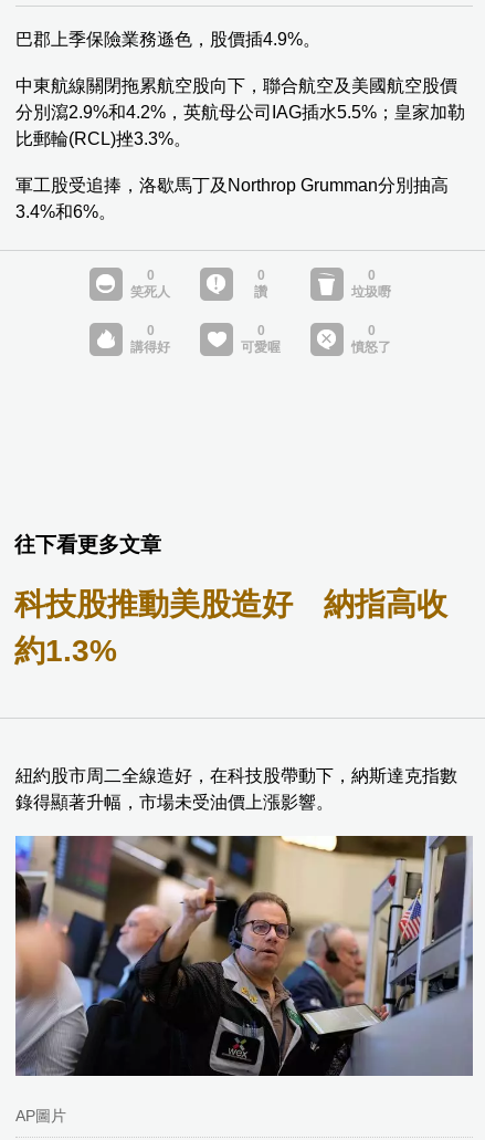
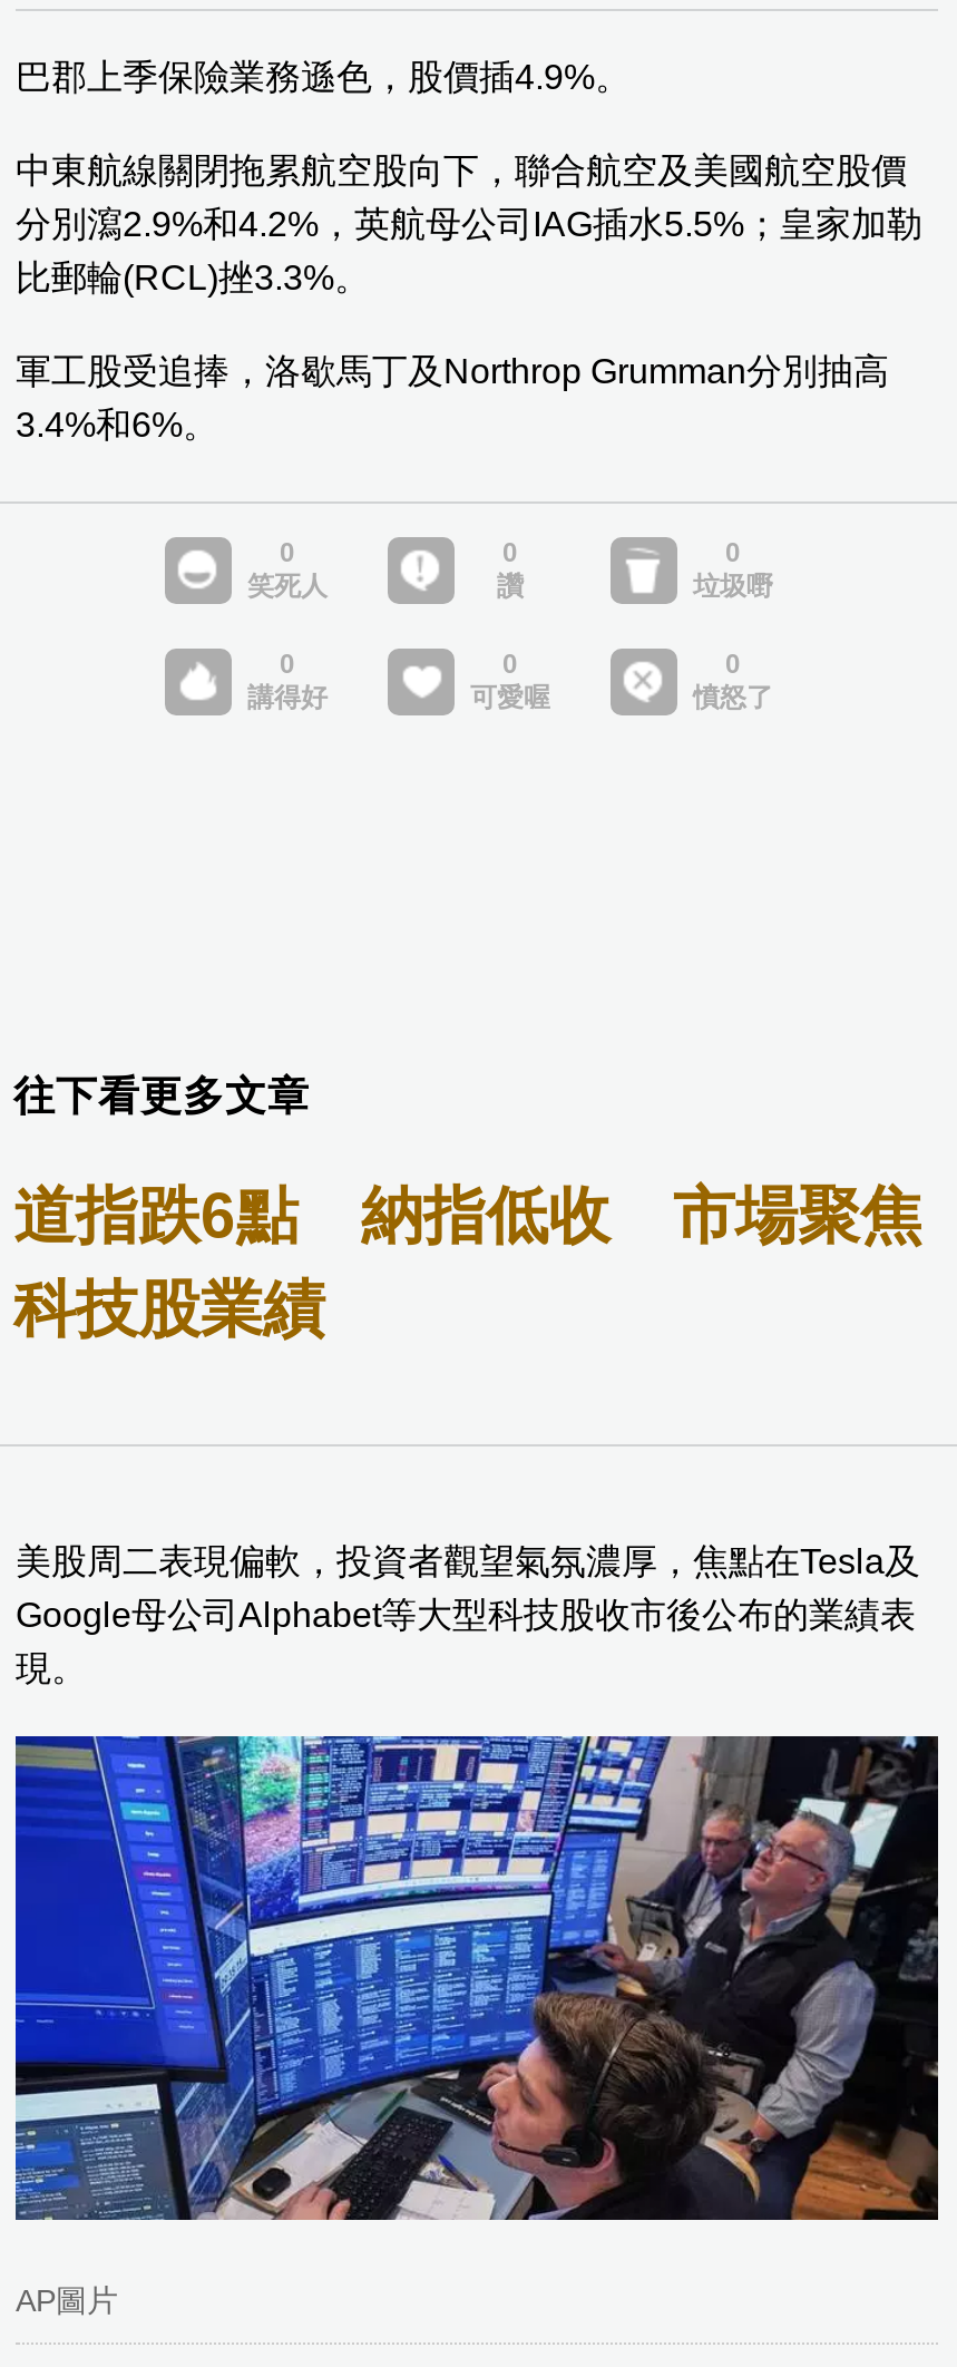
- 科技股推動美股造好 納指高收
- 約1.3%
+ 道指跌6點 納指低收 市場聚焦
+ 科技股業績

- 紐約股市周二全線造好，在科技股帶動下，納斯達克指數
- 錄得顯著升幅，市場未受油價上漲影響。
+ 美股周二表現偏軟，投資者觀望氣氛濃厚，焦點在Tesla及
+ Google母公司Alphabet等大型科技股收市後公布的業績表
+ 現。

- [image]
+ [image]
